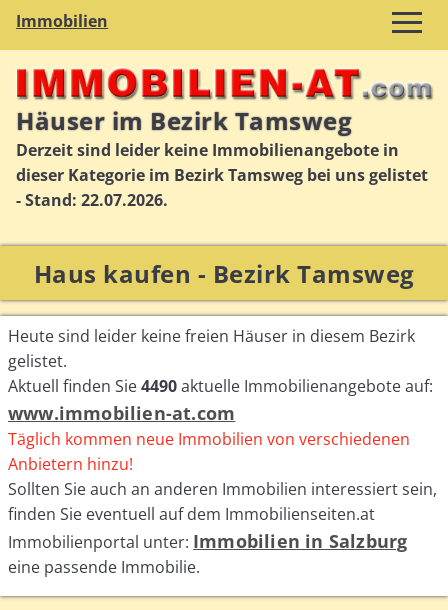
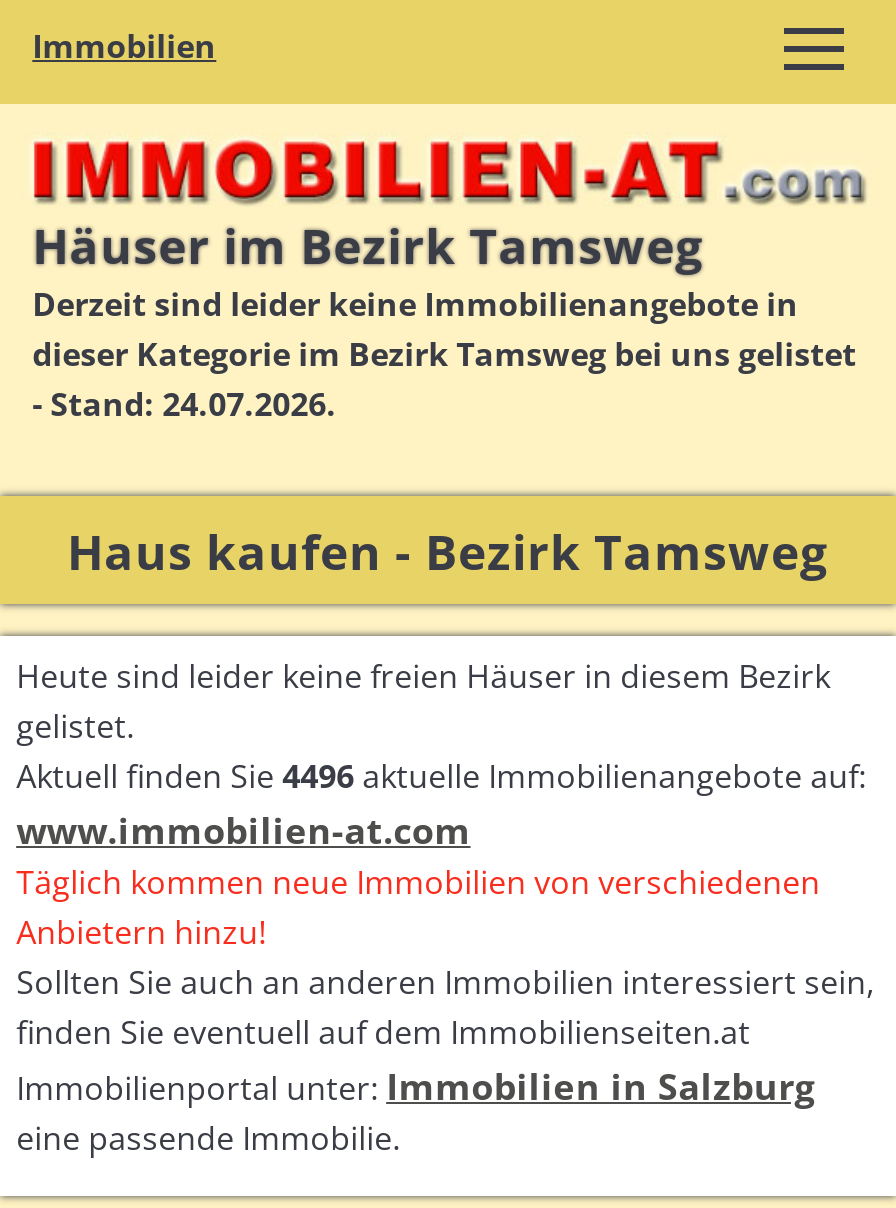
- - Stand: 22.07.2026.
+ - Stand: 24.07.2026.

- Aktuell finden Sie 4490 aktuelle Immobilienangebote auf:
+ Aktuell finden Sie 4496 aktuelle Immobilienangebote auf:
